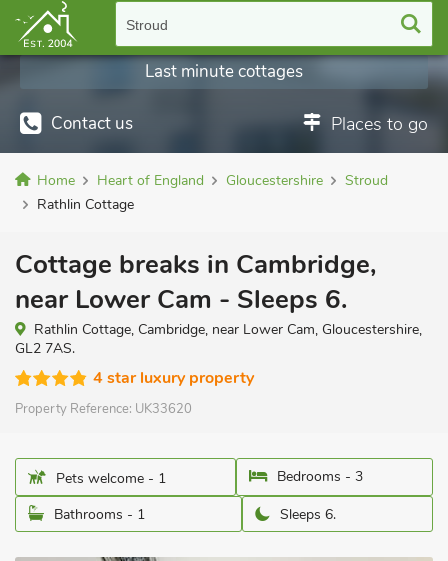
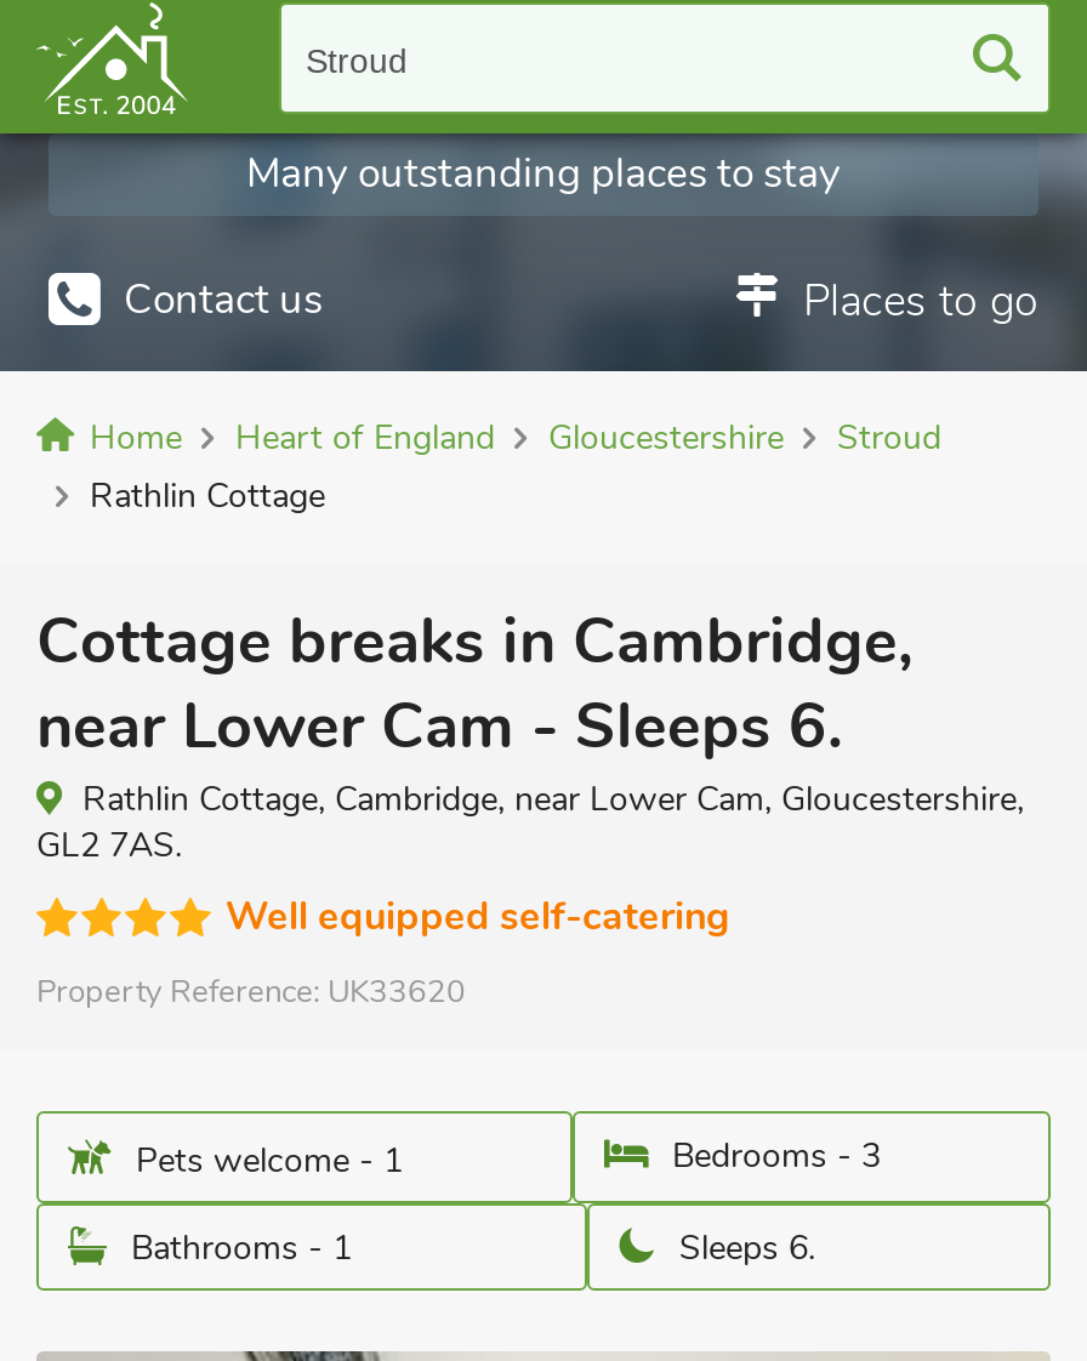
- Last minute cottages
+ Many outstanding places to stay

- 4 star luxury property
+ Well equipped self-catering
